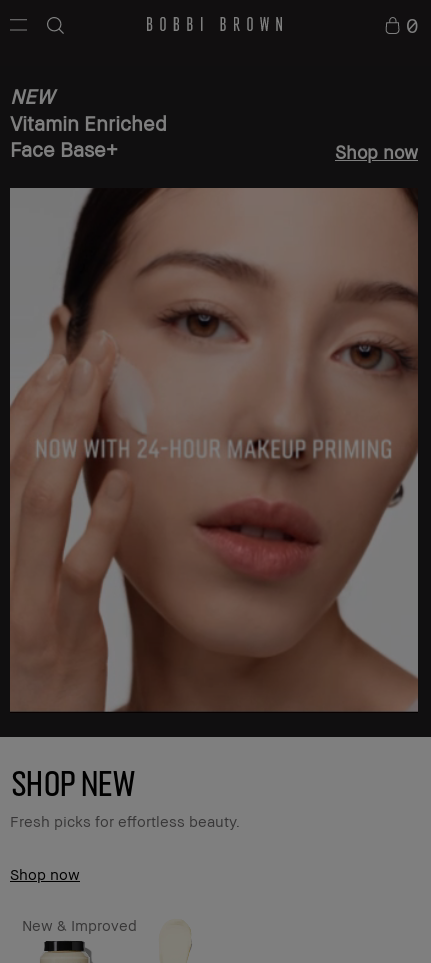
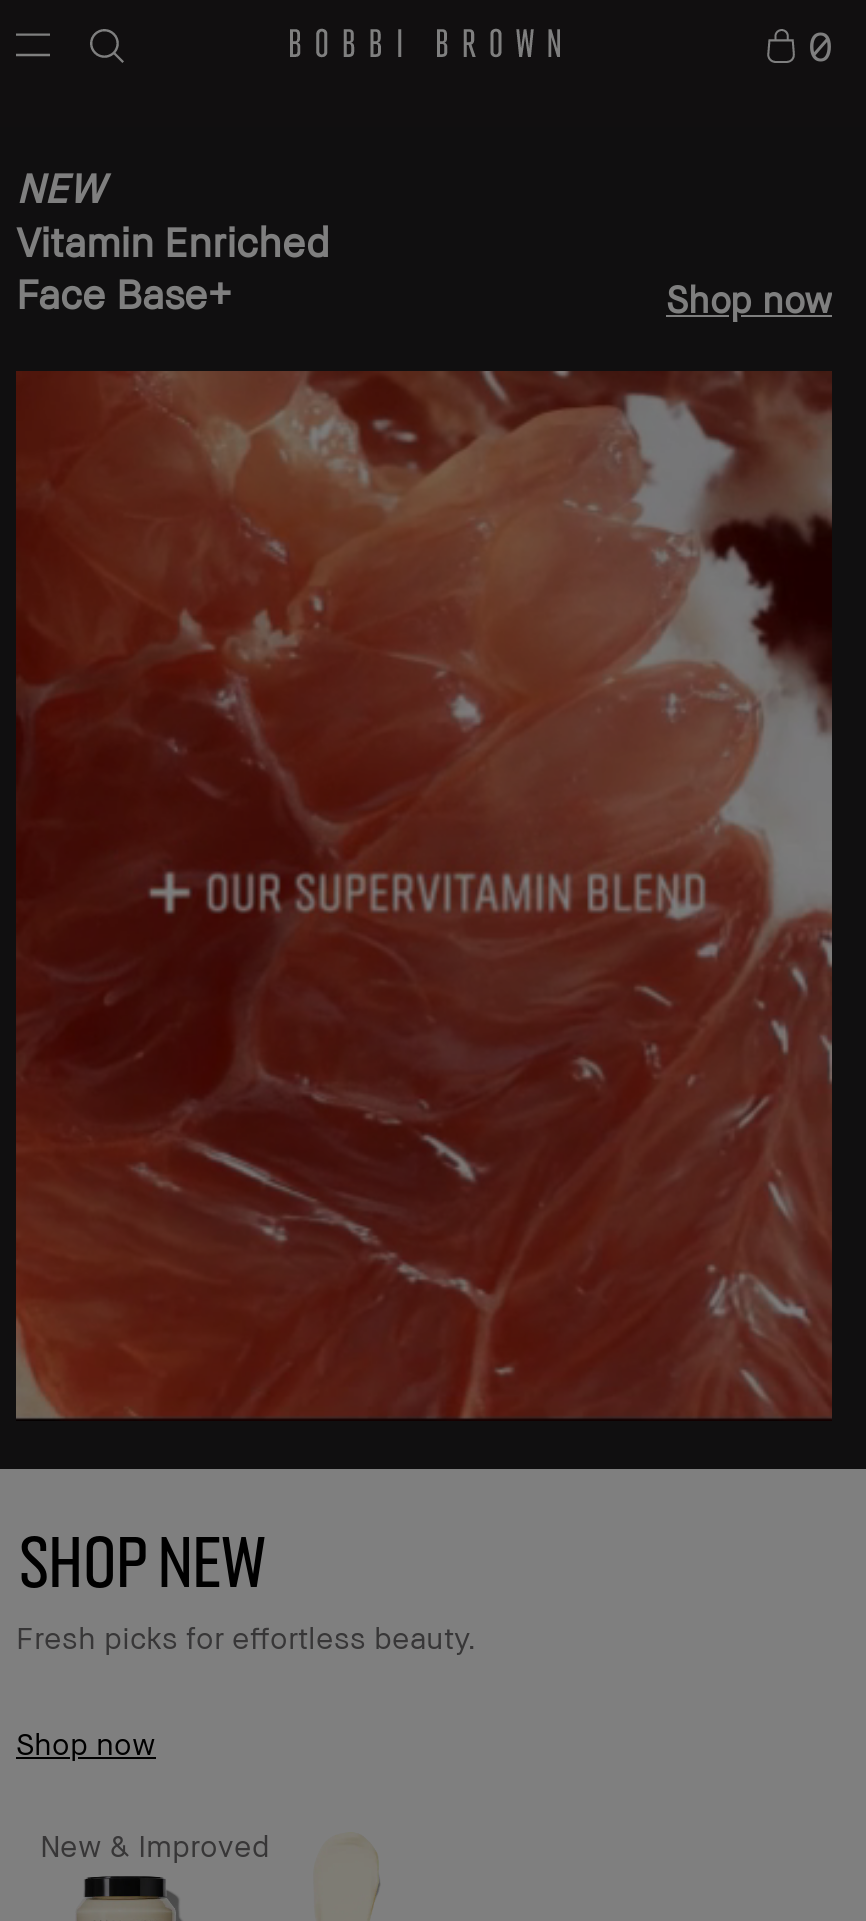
- [image]
+ [image]
